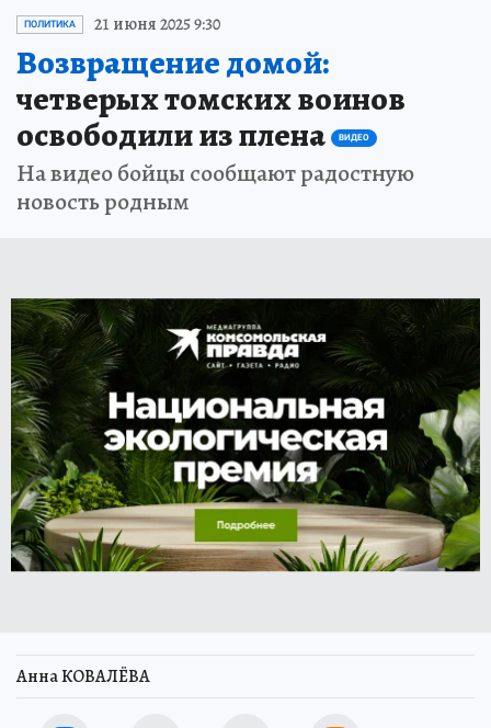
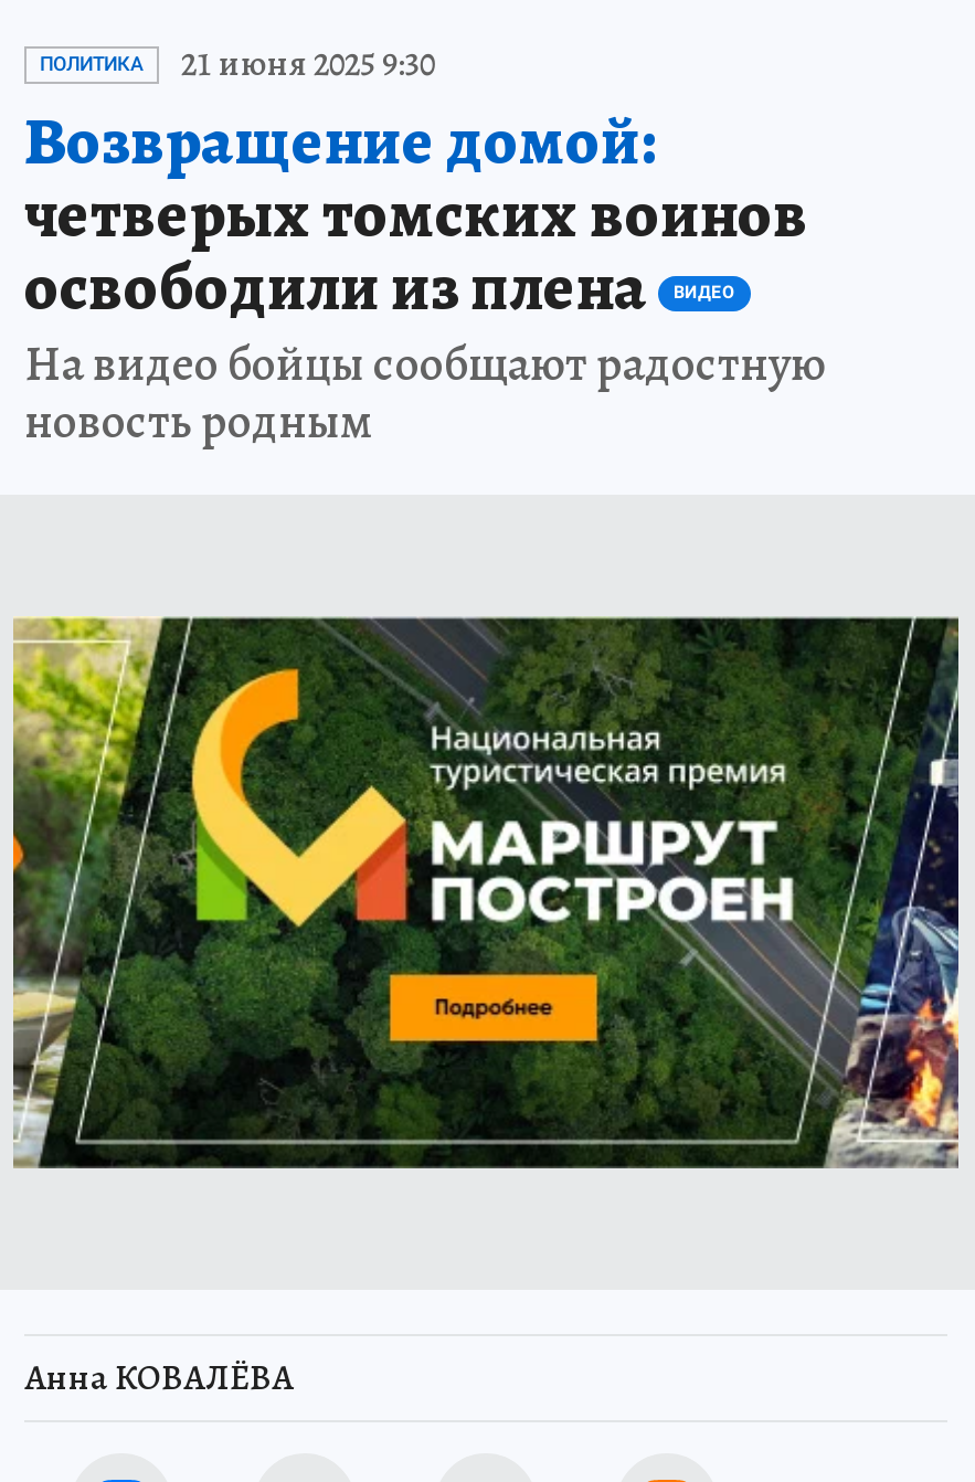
- [image]
+ [image]
